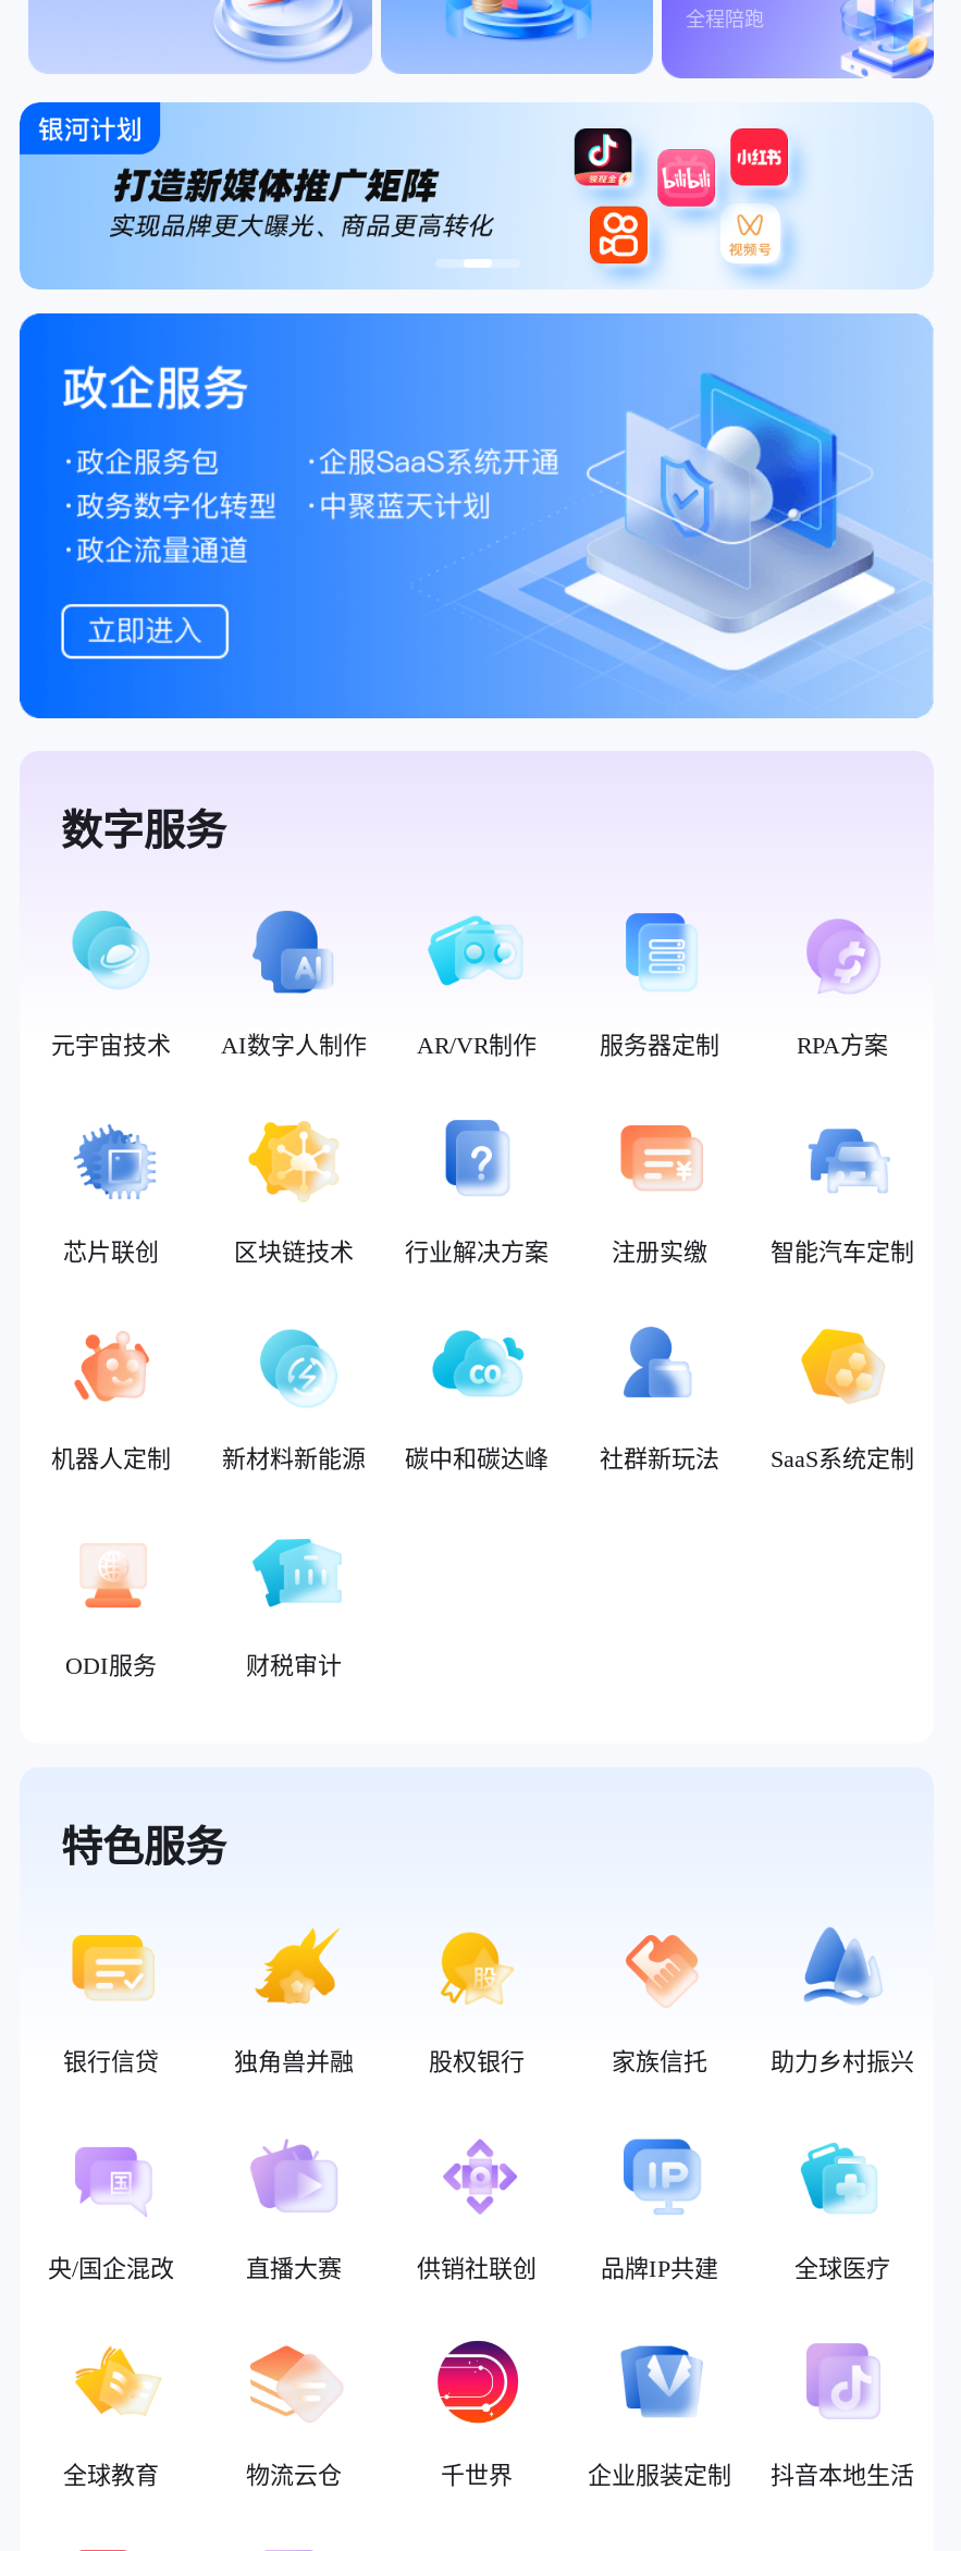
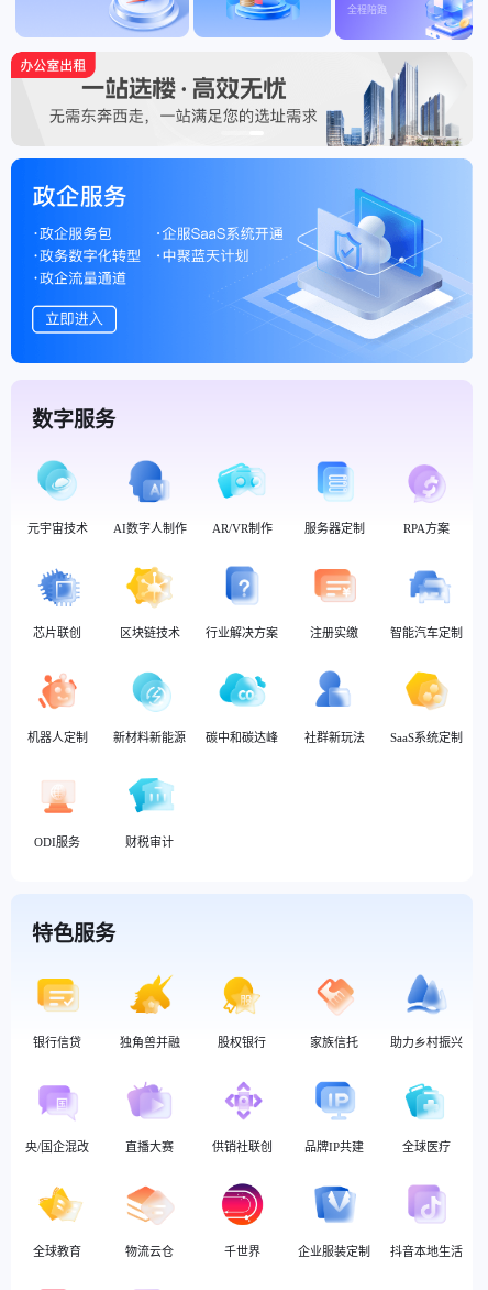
- [image]
+ [image]
